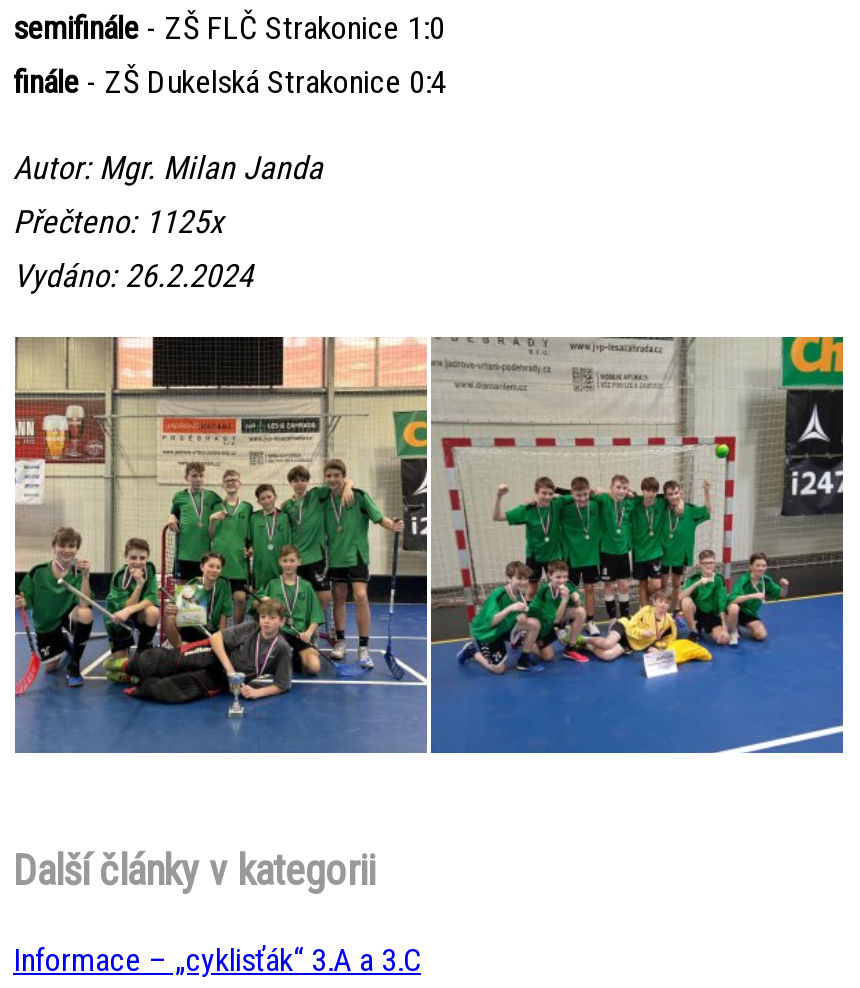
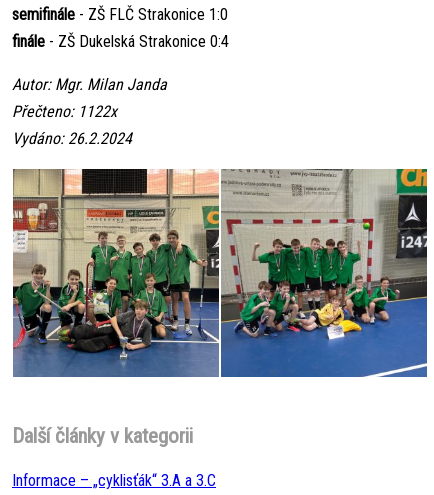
- Přečteno: 1125x
+ Přečteno: 1122x
